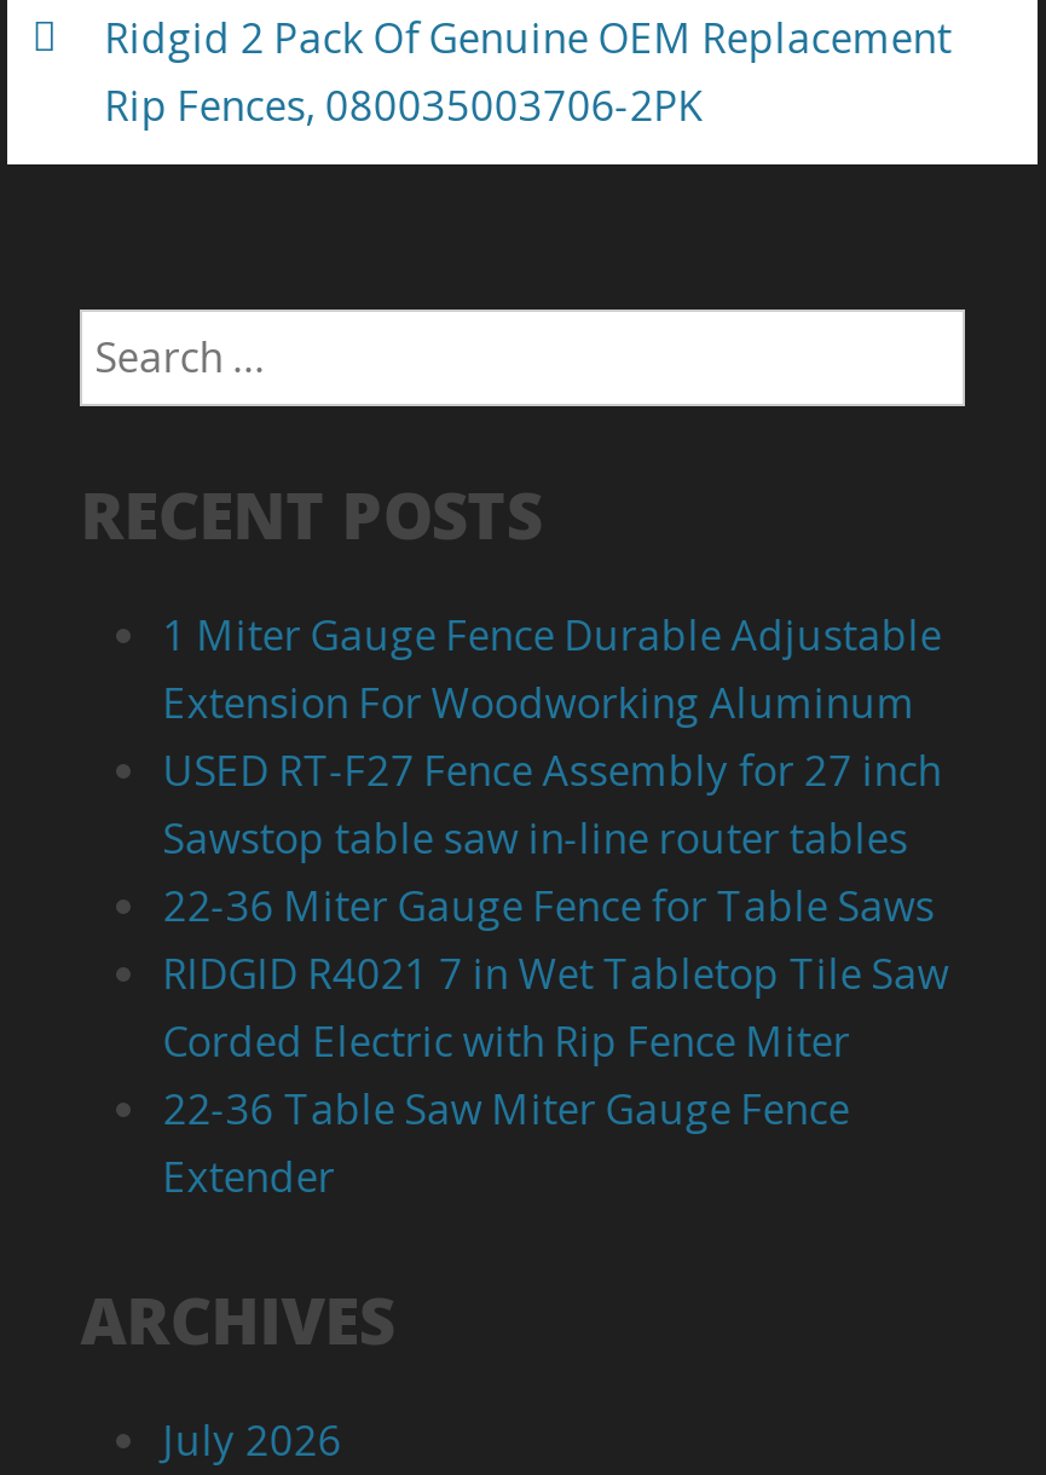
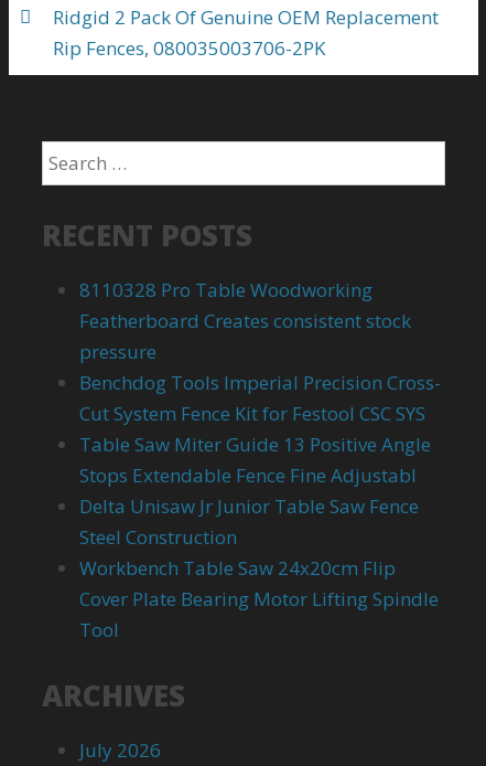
- 1 Miter Gauge Fence Durable Adjustable
- Extension For Woodworking Aluminum
- USED RT-F27 Fence Assembly for 27 inch
- Sawstop table saw in-line router tables
- 22-36 Miter Gauge Fence for Table Saws
- RIDGID R4021 7 in Wet Tabletop Tile Saw
- Corded Electric with Rip Fence Miter
- 22-36 Table Saw Miter Gauge Fence
- Extender
+ 8110328 Pro Table Woodworking
+ Featherboard Creates consistent stock
+ pressure
+ Benchdog Tools Imperial Precision Cross-
+ Cut System Fence Kit for Festool CSC SYS
+ Table Saw Miter Guide 13 Positive Angle
+ Stops Extendable Fence Fine Adjustabl
+ Delta Unisaw Jr Junior Table Saw Fence
+ Steel Construction
+ Workbench Table Saw 24x20cm Flip
+ Cover Plate Bearing Motor Lifting Spindle
+ Tool
